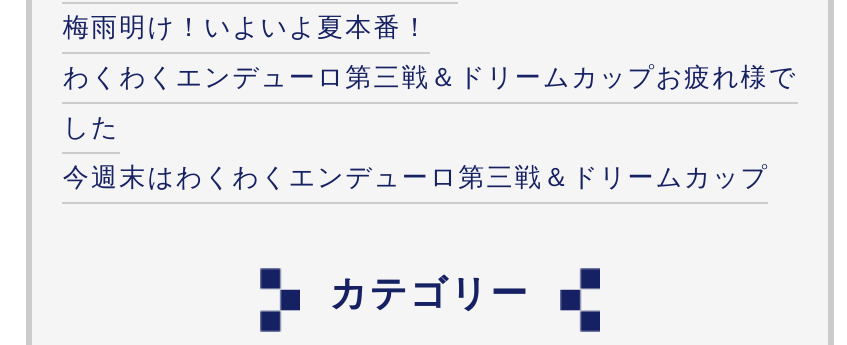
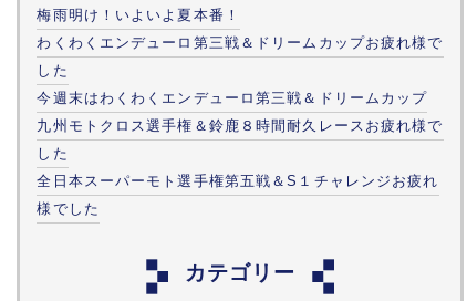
+ 九州モトクロス選手権＆鈴鹿８時間耐久レースお疲れ様で
+ した
+ 全日本スーパーモト選手権第五戦＆S１チャレンジお疲れ
+ 様でした
